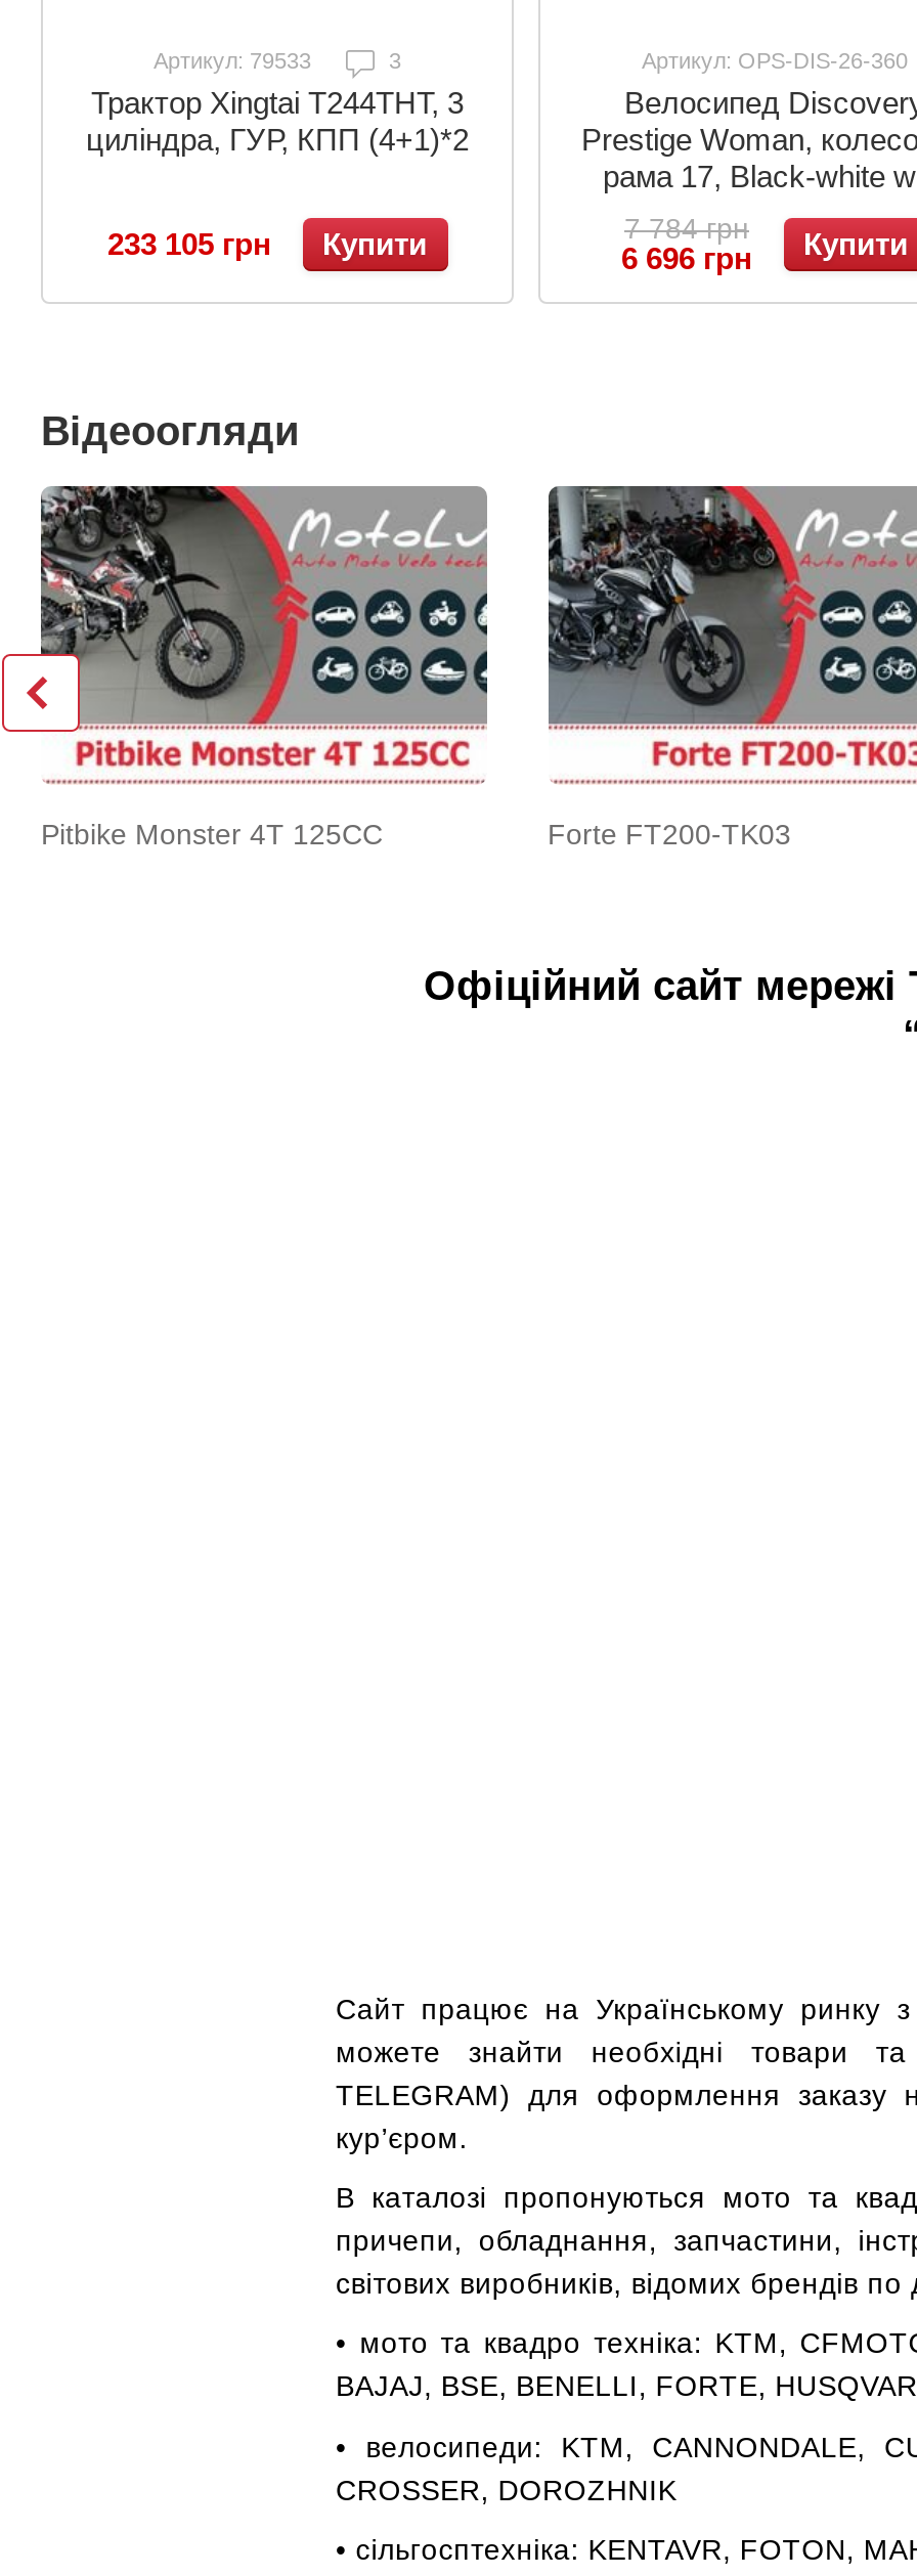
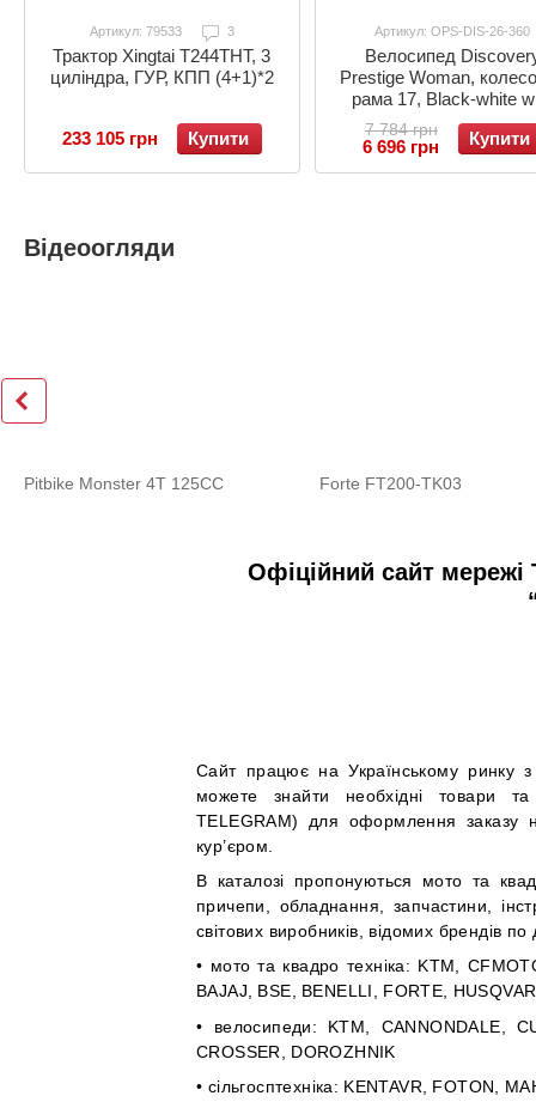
- [image]

- [image]
